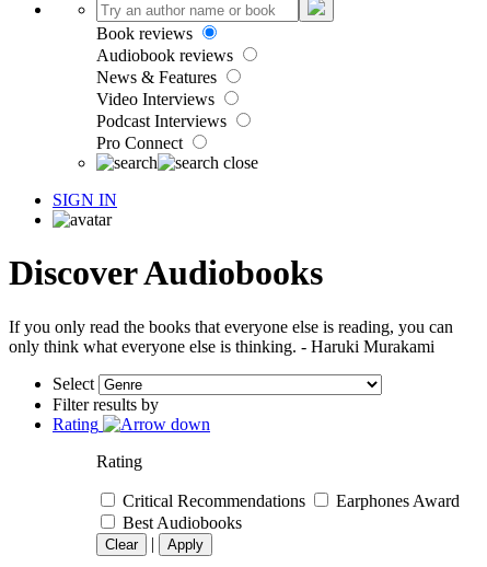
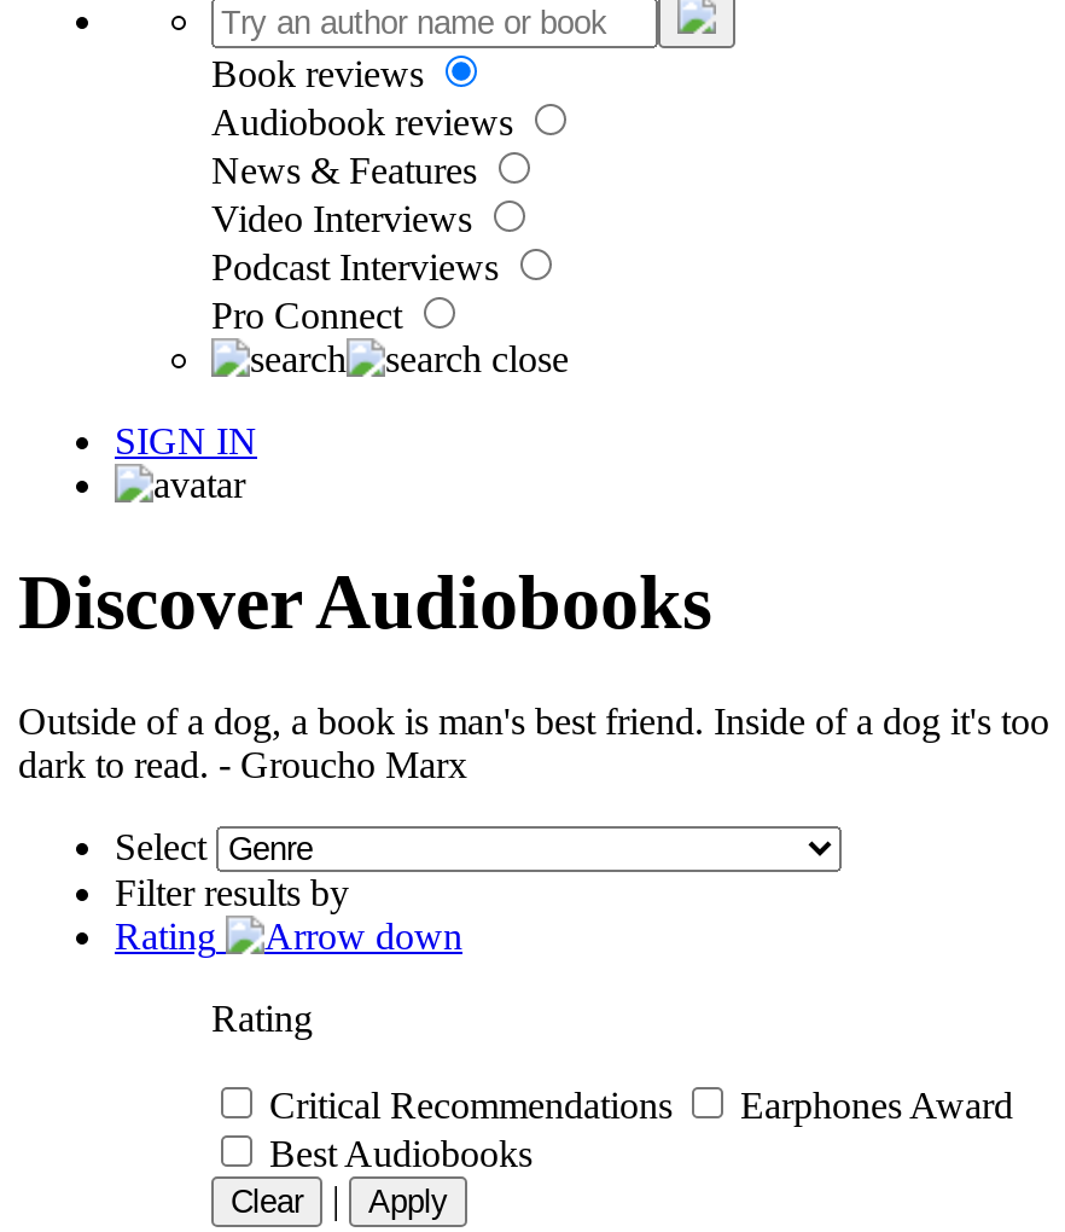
- If you only read the books that everyone else is reading, you can
- only think what everyone else is thinking. - Haruki Murakami
+ Outside of a dog, a book is man's best friend. Inside of a dog it's too
+ dark to read. - Groucho Marx
